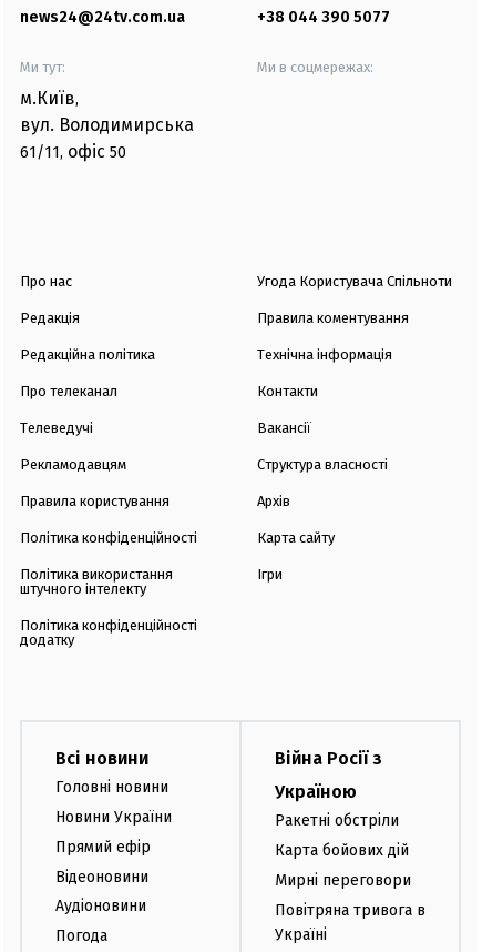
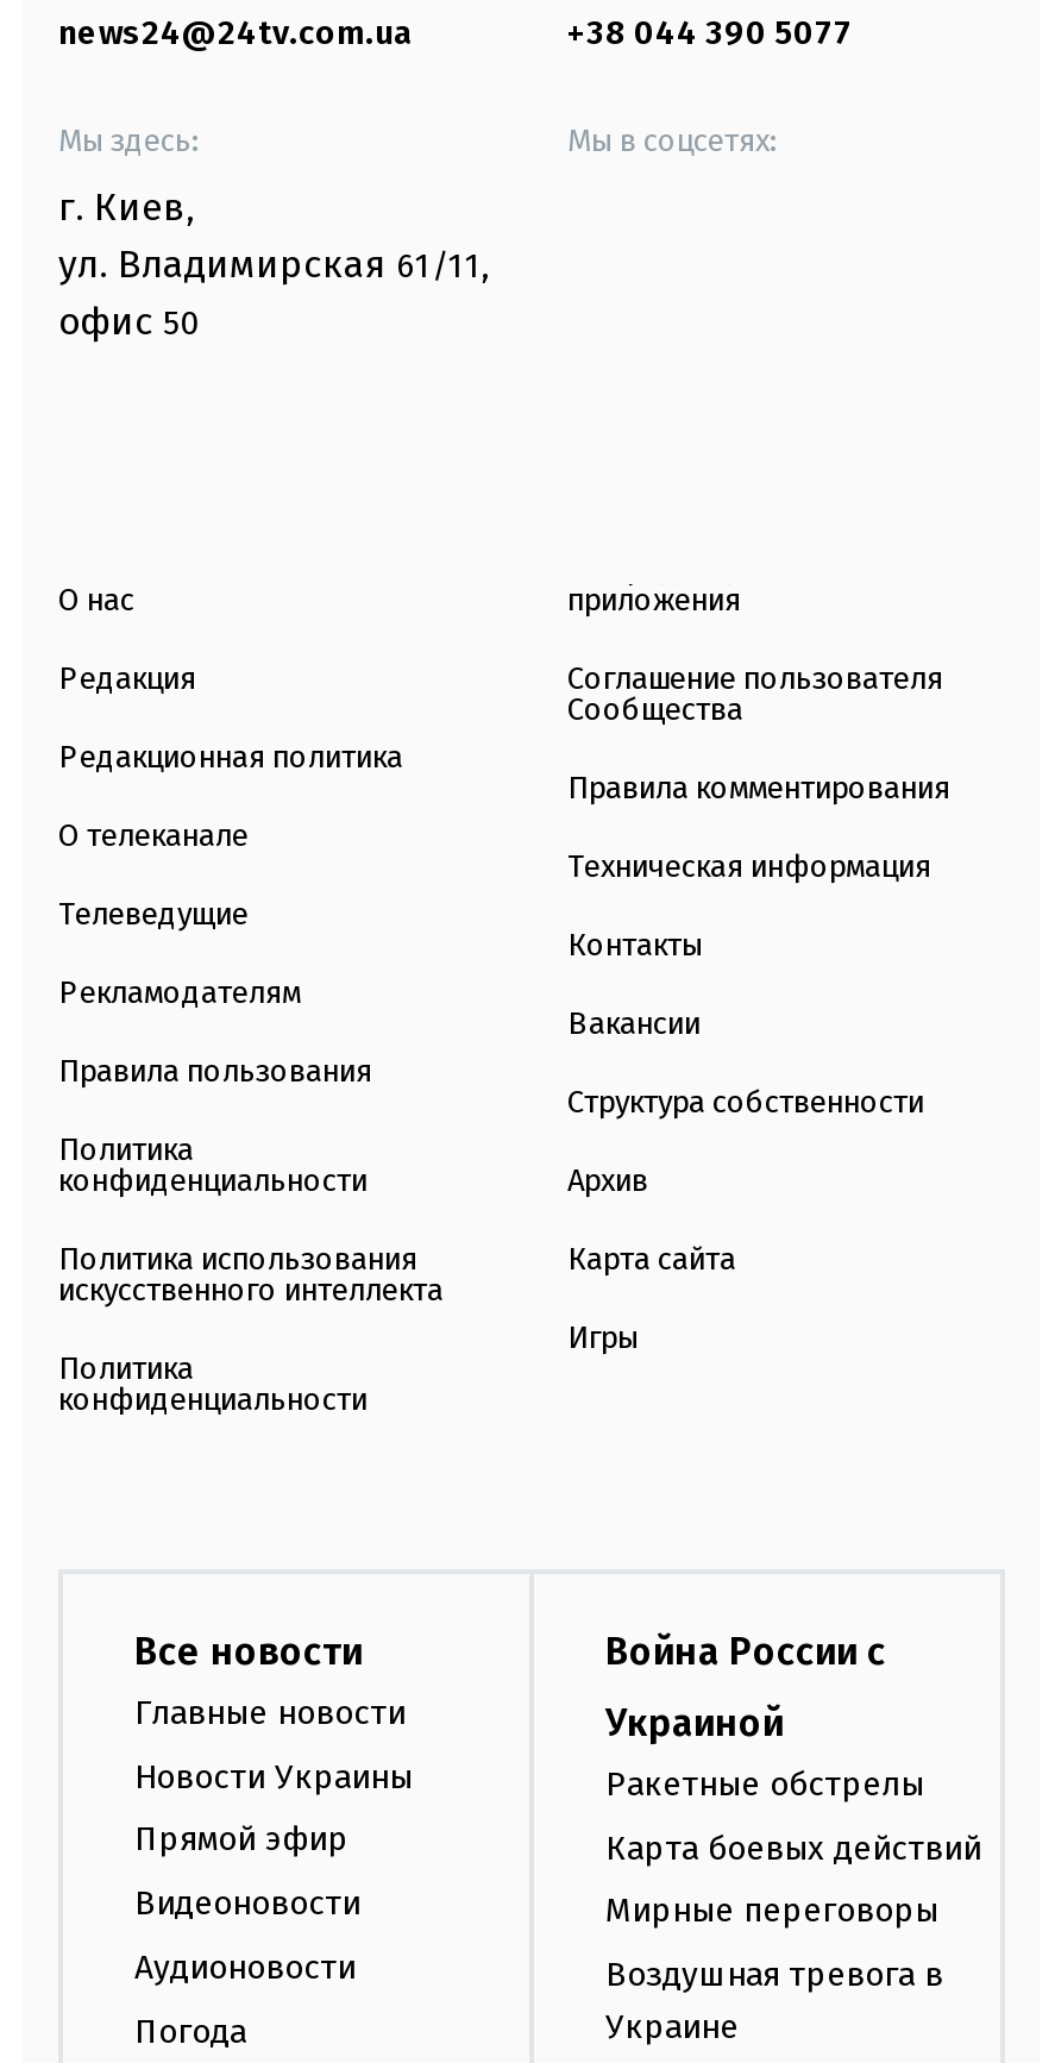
- Ми тут:
- м.Київ,
- вул. Володимирська
- 61/11, офіс 50
+ Мы здесь:
+ г. Киев,
+ ул. Владимирская 61/11,
+ офис 50

- Ми в соцмережах:
+ Мы в соцсетях:

- Про нас
- Редакція
- Редакційна політика
- Про телеканал
- Телеведучі
- Рекламодавцям
- Правила користування
- Політика конфіденційності
- Політика використання
- штучного інтелекту
- Політика конфіденційності
- додатку
+ О нас
+ Редакция
+ Редакционная политика
+ О телеканале
+ Телеведущие
+ Рекламодателям
+ Правила пользования
+ Политика
+ конфиденциальности
+ Политика использования
+ искусственного интеллекта
+ Политика
+ конфиденциальности

- Угода Користувача Спільноти
- Правила коментування
- Технічна інформація
- Контакти
- Вакансії
- Структура власності
- Архів
- Карта сайту
- Ігри
+ приложения
+ Соглашение пользователя
+ Сообщества
+ Правила комментирования
+ Техническая информация
+ Контакты
+ Вакансии
+ Структура собственности
+ Архив
+ Карта сайта
+ Игры

- Всі новини
- Головні новини
- Новини України
- Прямий ефір
- Відеоновини
- Аудіоновини
+ Все новости
+ Главные новости
+ Новости Украины
+ Прямой эфир
+ Видеоновости
+ Аудионовости

- Війна Росії з
+ Война России с

- Україною
- Ракетні обстріли
+ Украиной
+ Ракетные обстрелы

- Карта бойових дій
+ Карта боевых действий

- Мирні переговори
+ Мирные переговоры

- Повітряна тривога в
- Україні
+ Воздушная тревога в
+ Украине
